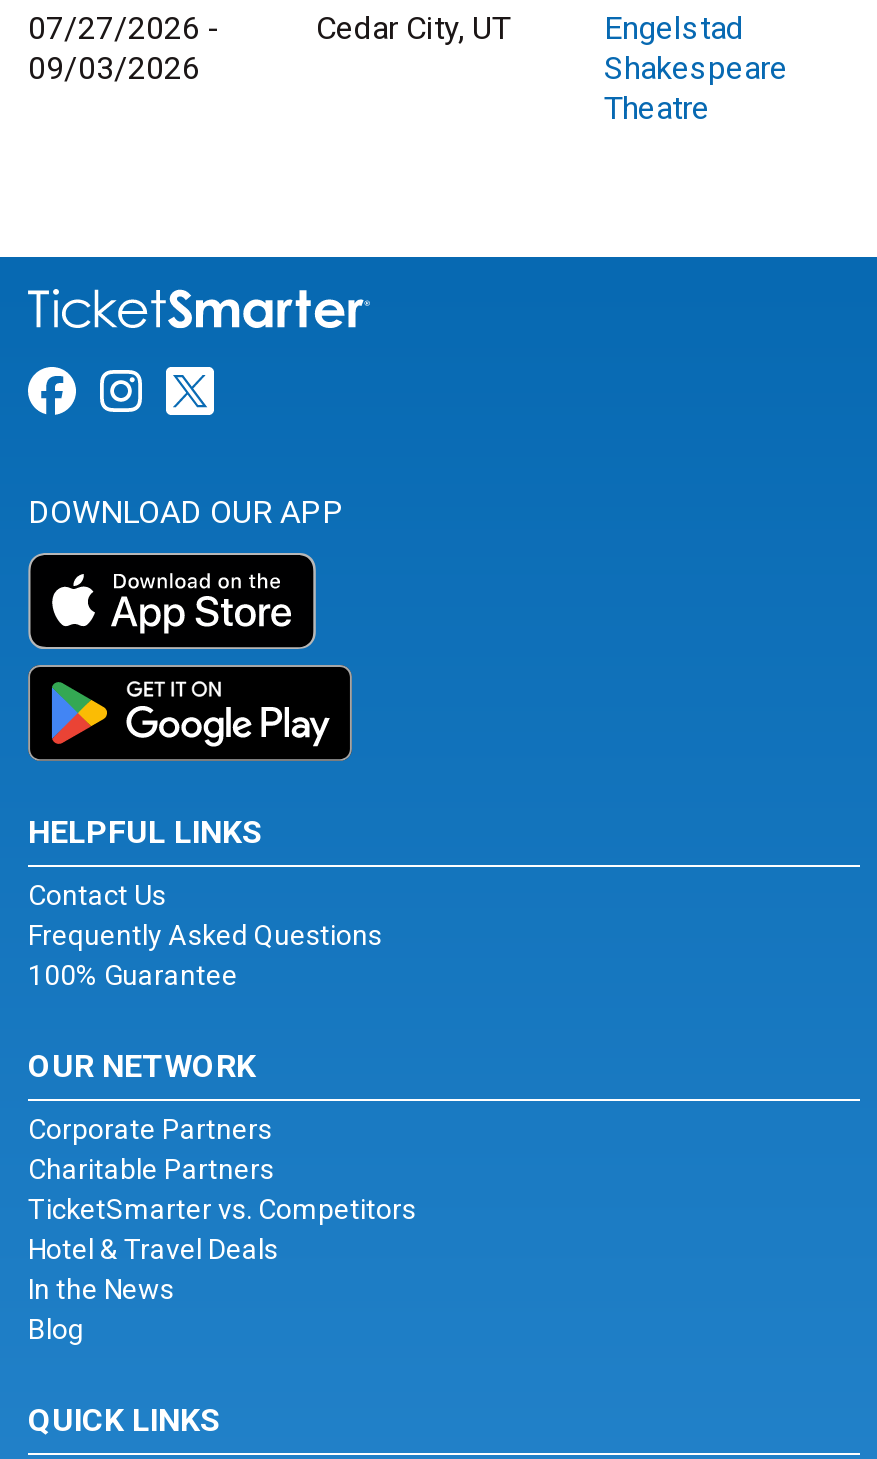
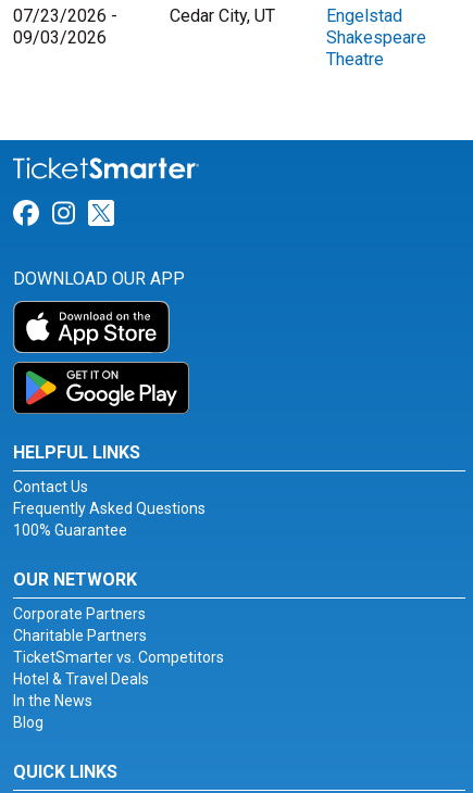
- 07/27/2026 -
+ 07/23/2026 -
